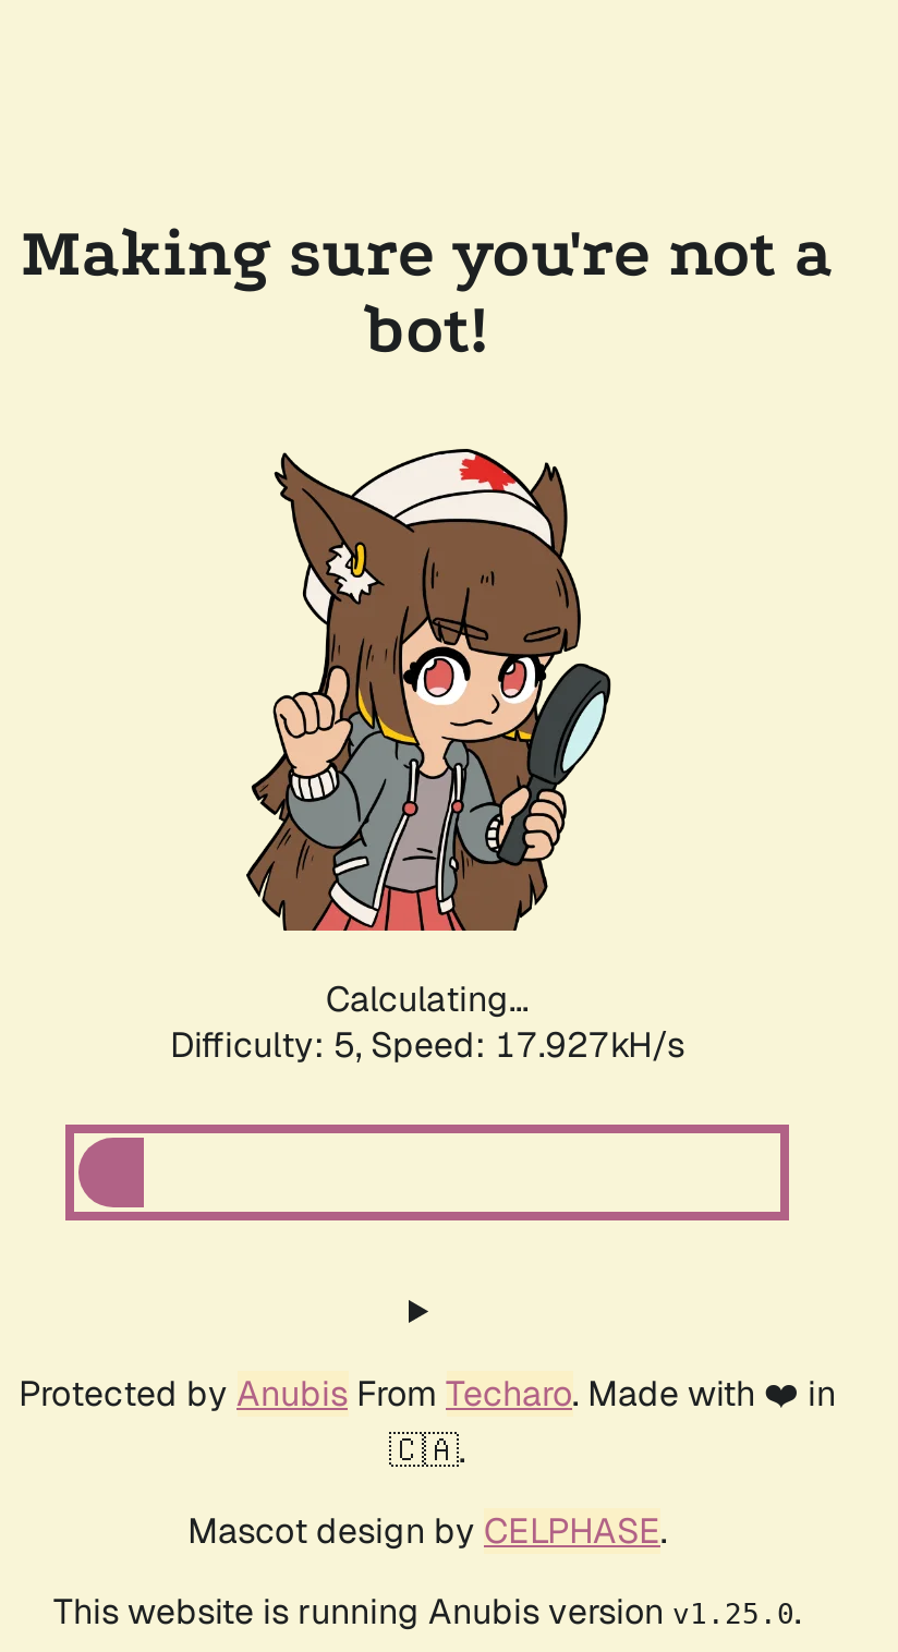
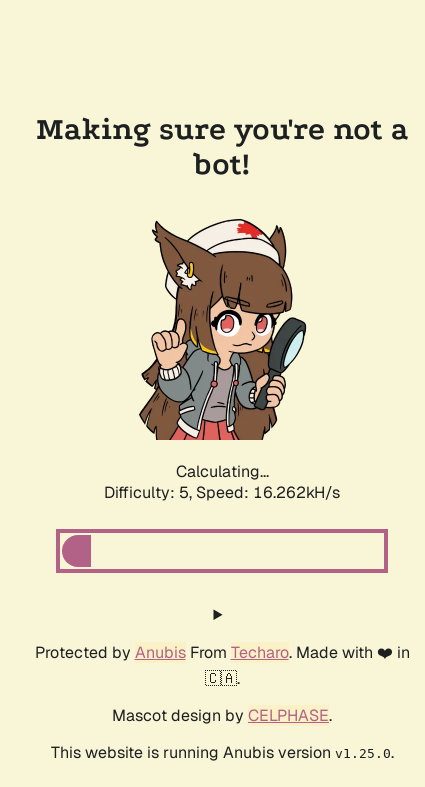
- Difficulty: 5, Speed: 17.927kH/s
+ Difficulty: 5, Speed: 16.262kH/s
